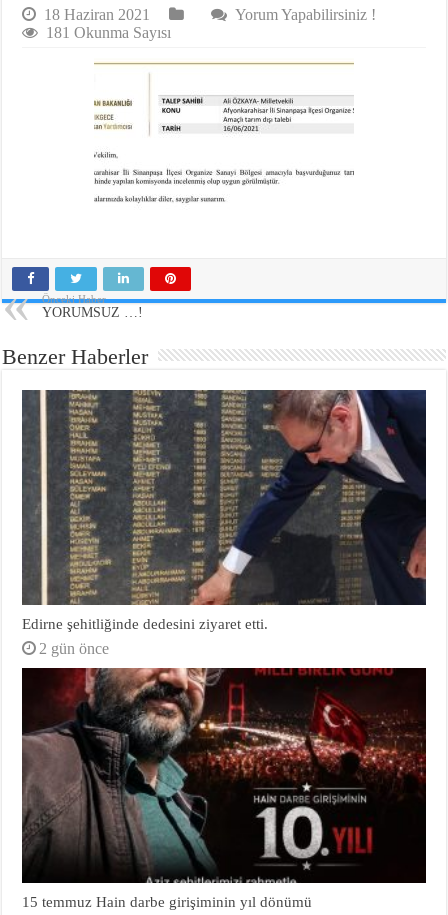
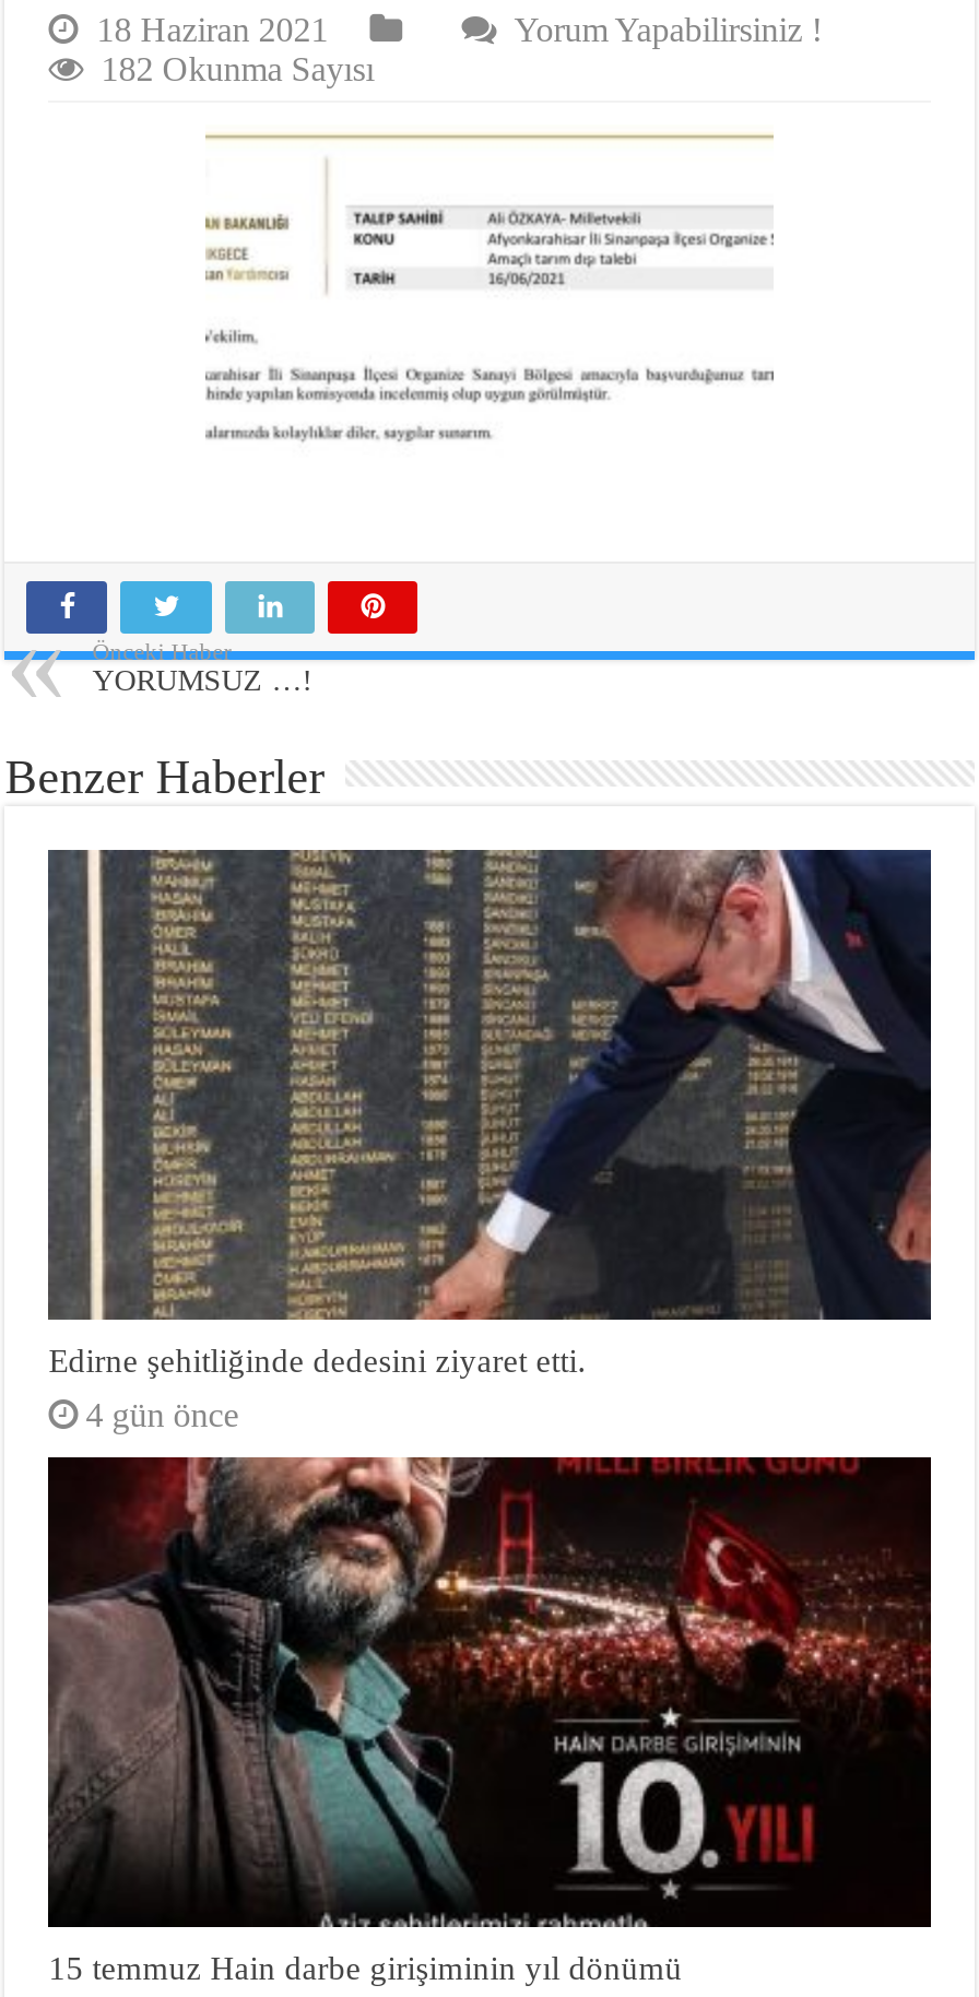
- 181 Okunma Sayısı
+ 182 Okunma Sayısı

- 2 gün önce
+ 4 gün önce
